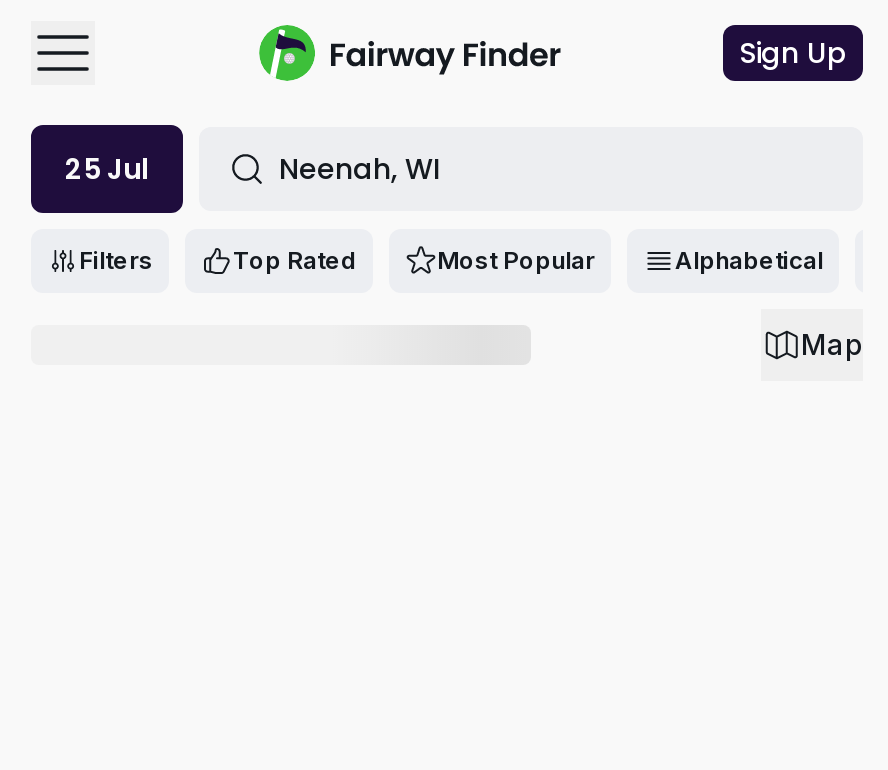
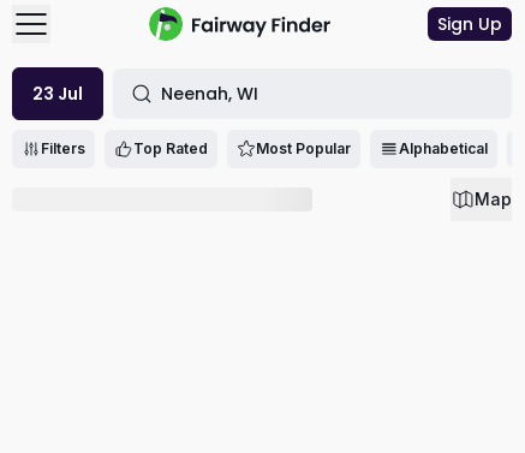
- 25 Jul
+ 23 Jul
